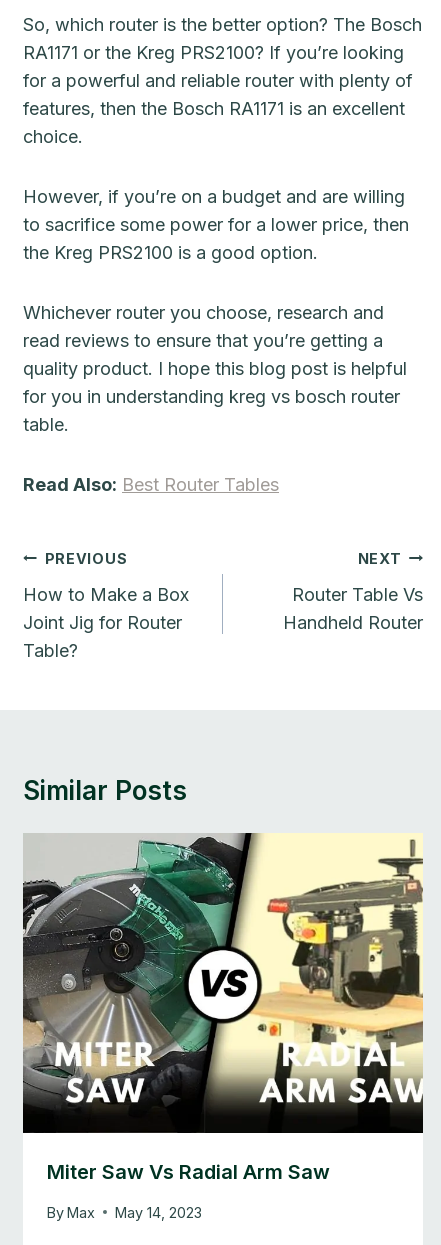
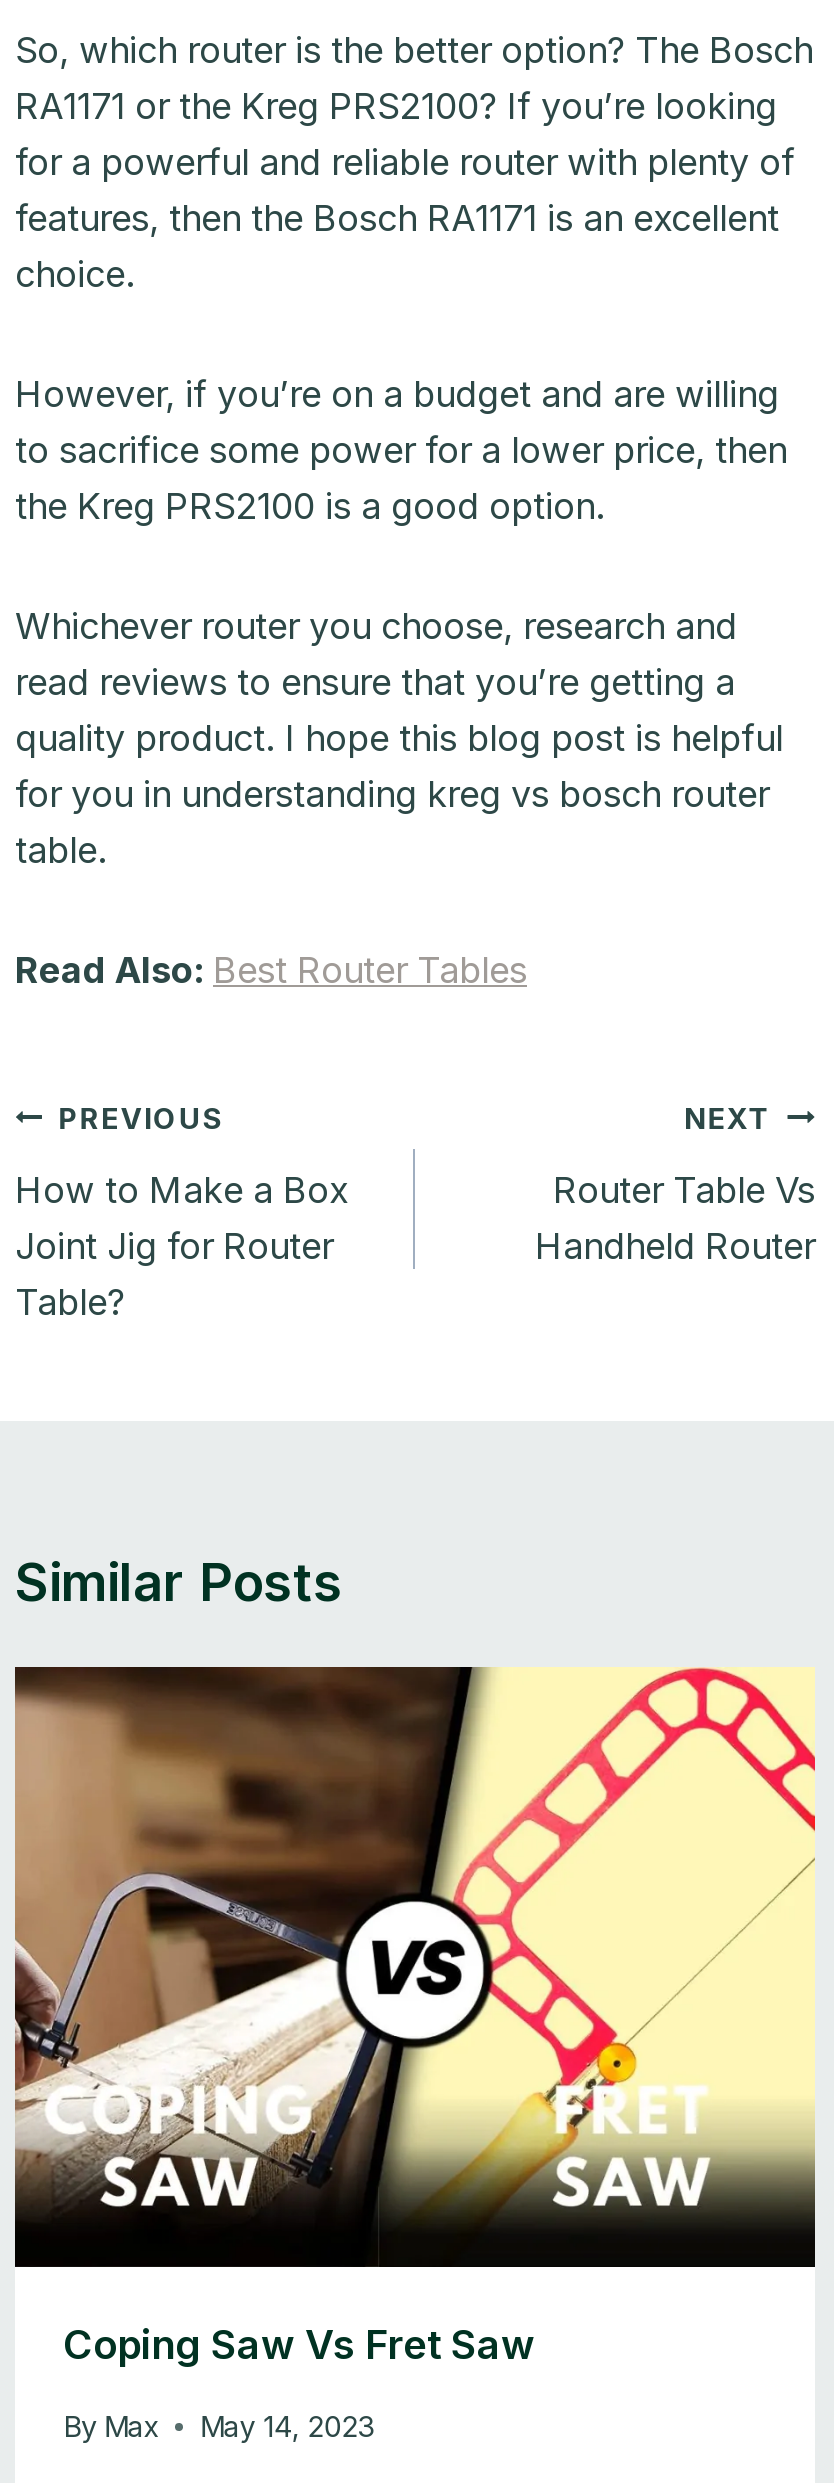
- [image]
+ [image]

- Miter Saw Vs Radial Arm Saw
+ Coping Saw Vs Fret Saw
